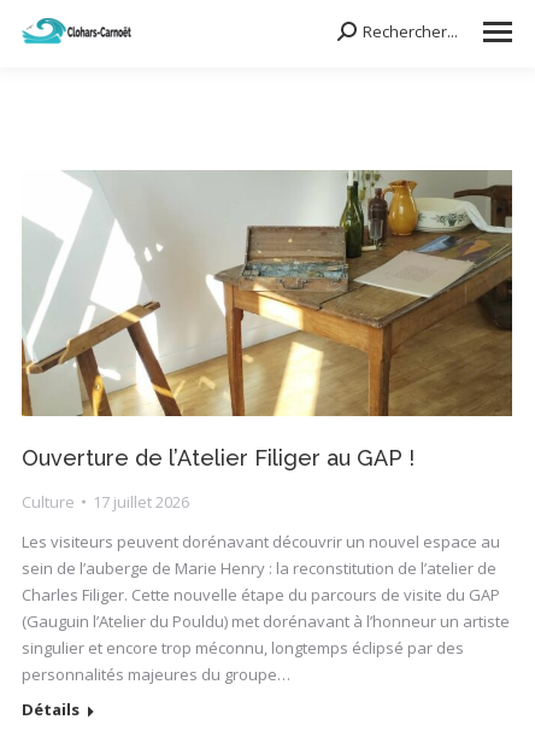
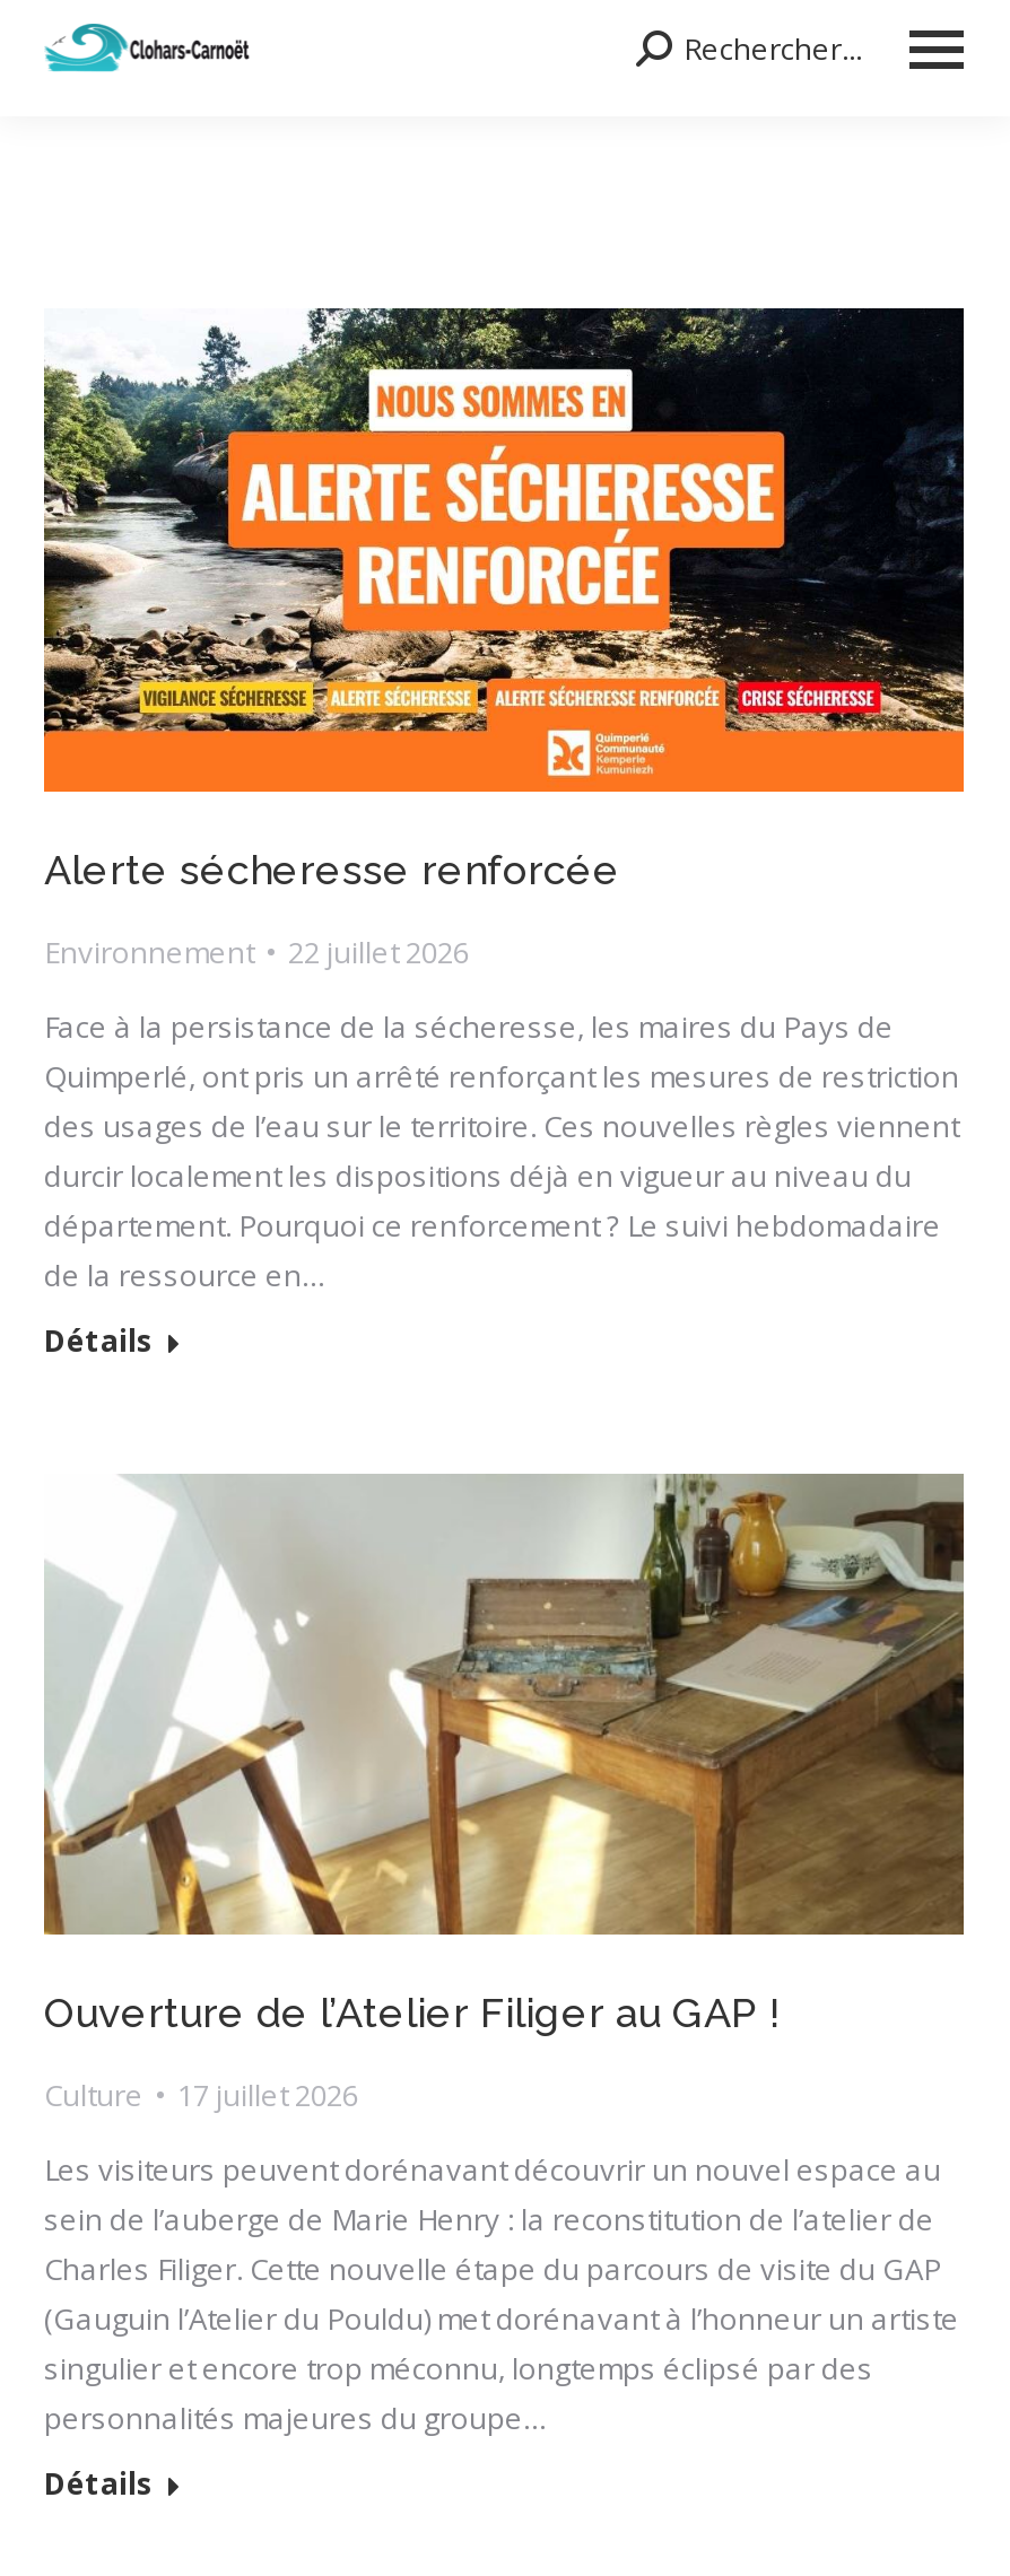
+ [image]
+ Alerte sécheresse renforcée
+ Environnement
+ 22 juillet 2026
+ Face à la persistance de la sécheresse, les maires du Pays de
+ Quimperlé, ont pris un arrêté renforçant les mesures de restriction
+ des usages de l’eau sur le territoire. Ces nouvelles règles viennent
+ durcir localement les dispositions déjà en vigueur au niveau du
+ département. Pourquoi ce renforcement ? Le suivi hebdomadaire
+ de la ressource en…
+ Détails
